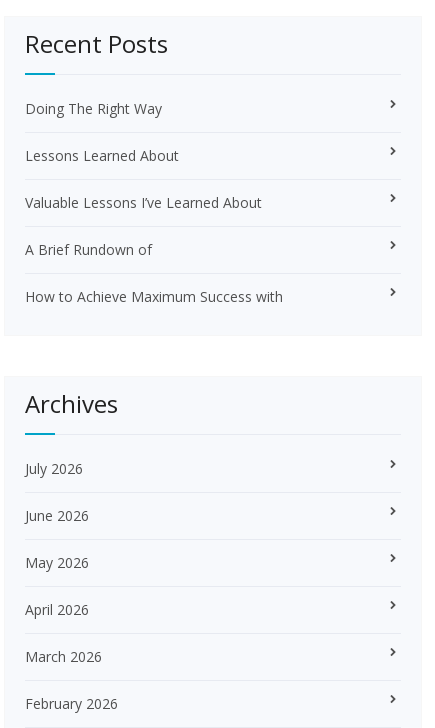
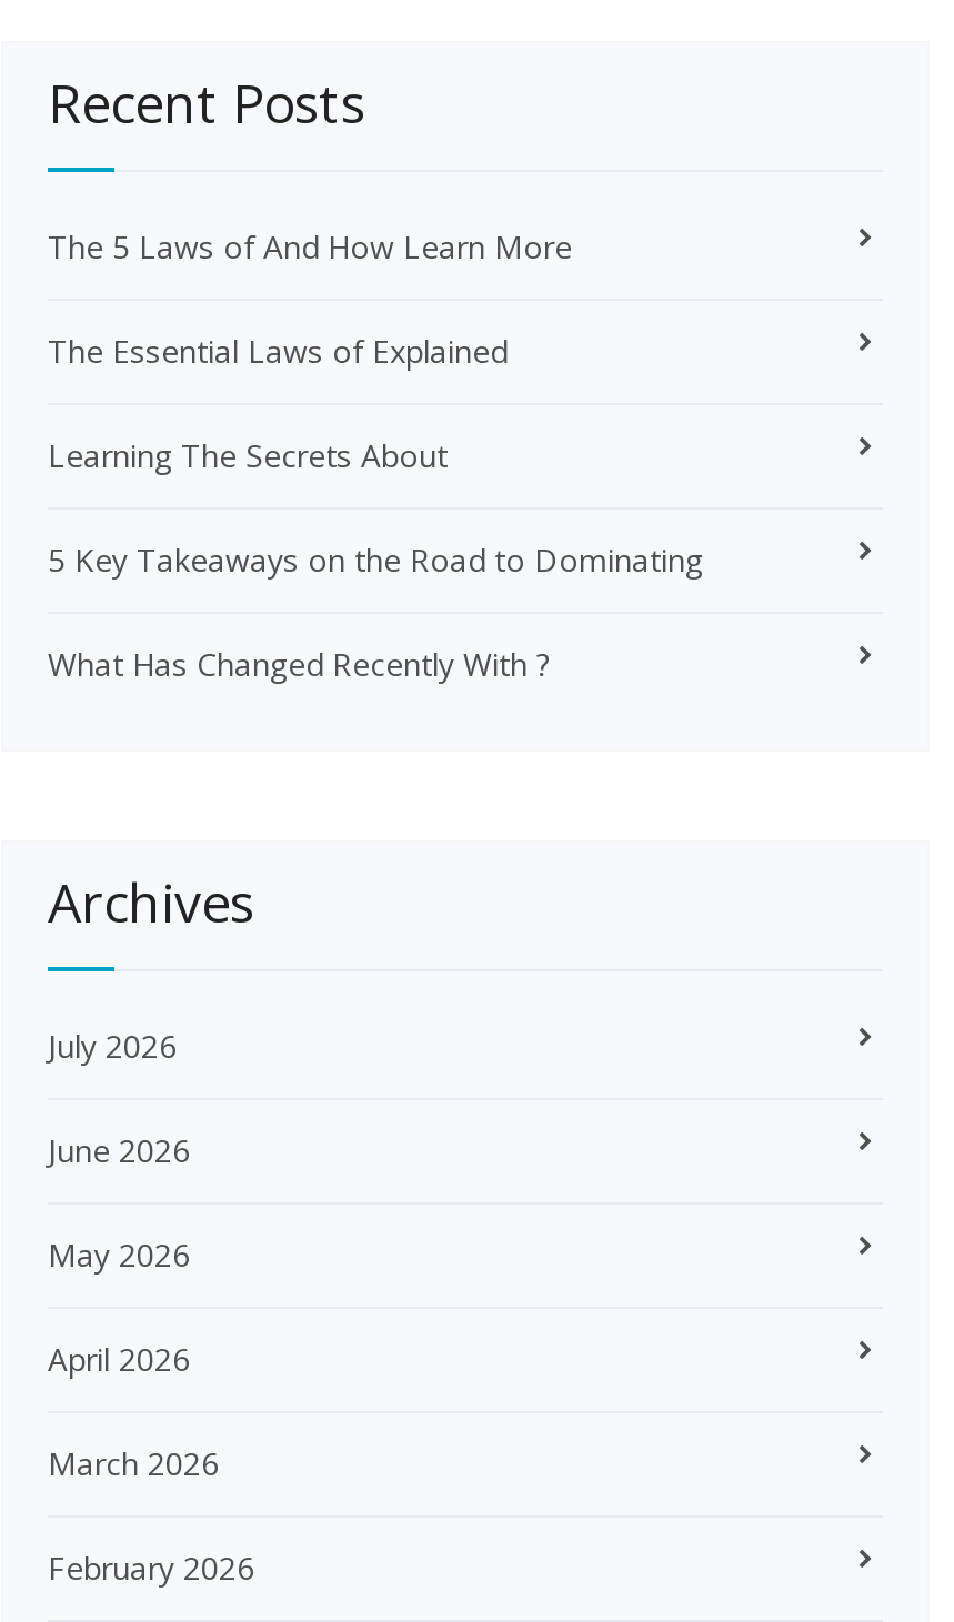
- Doing The Right Way
+ The 5 Laws of And How Learn More

- Lessons Learned About
+ The Essential Laws of Explained

- Valuable Lessons I’ve Learned About
+ Learning The Secrets About

- A Brief Rundown of
+ 5 Key Takeaways on the Road to Dominating

- How to Achieve Maximum Success with
+ What Has Changed Recently With ?
